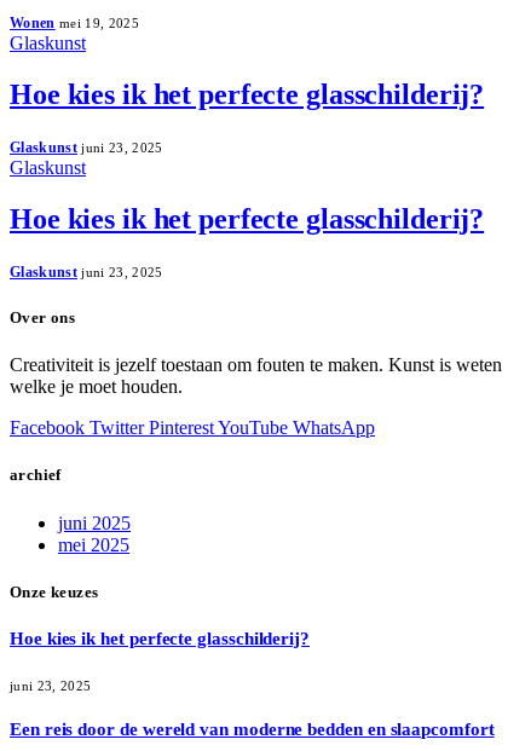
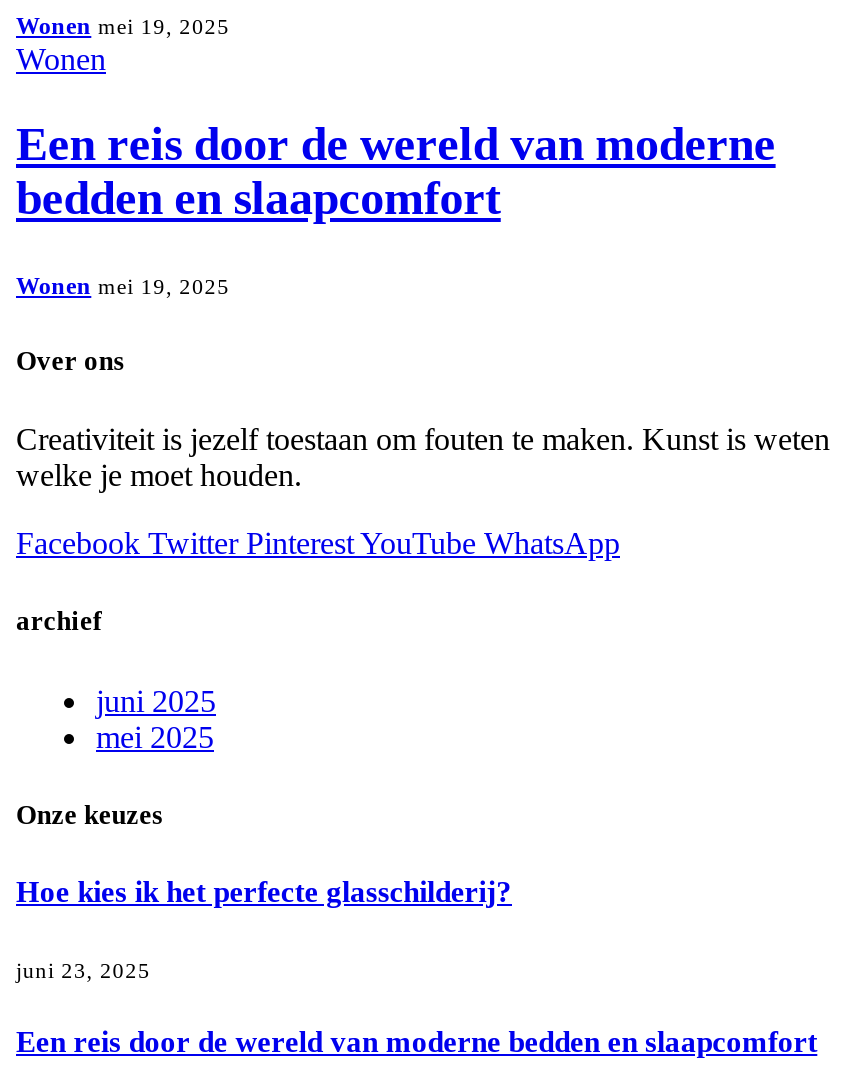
- Glaskunst
- Hoe kies ik het perfecte glasschilderij?
- Glaskunst juni 23, 2025
- Glaskunst
- Hoe kies ik het perfecte glasschilderij?
- Glaskunst juni 23, 2025
+ Wonen
+ Een reis door de wereld van moderne
+ bedden en slaapcomfort
+ Wonen mei 19, 2025
